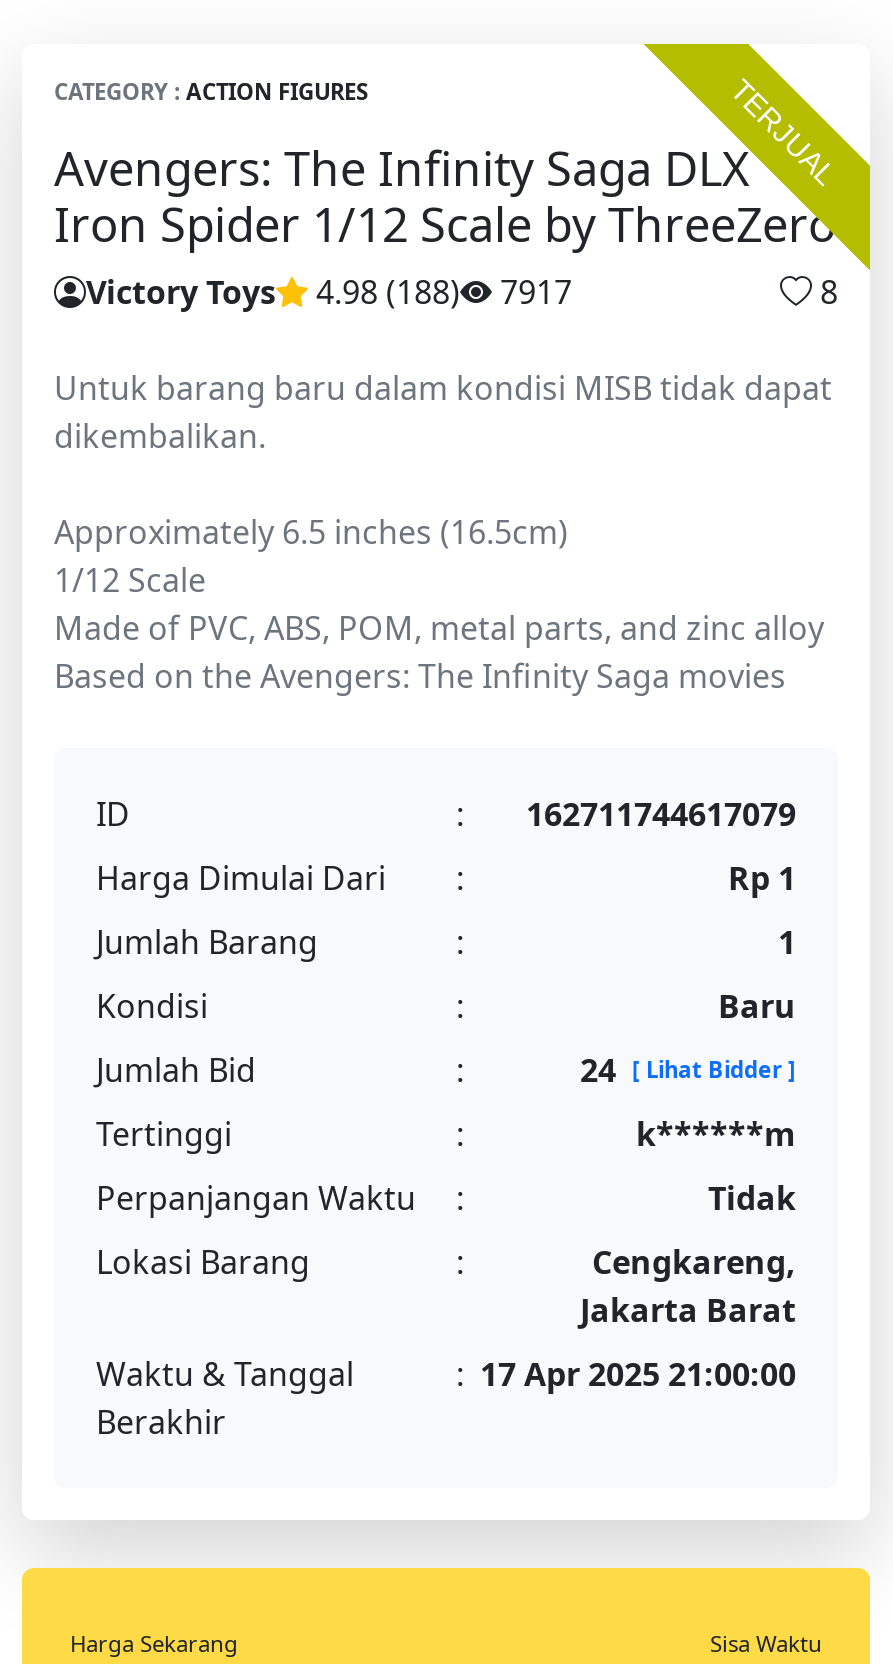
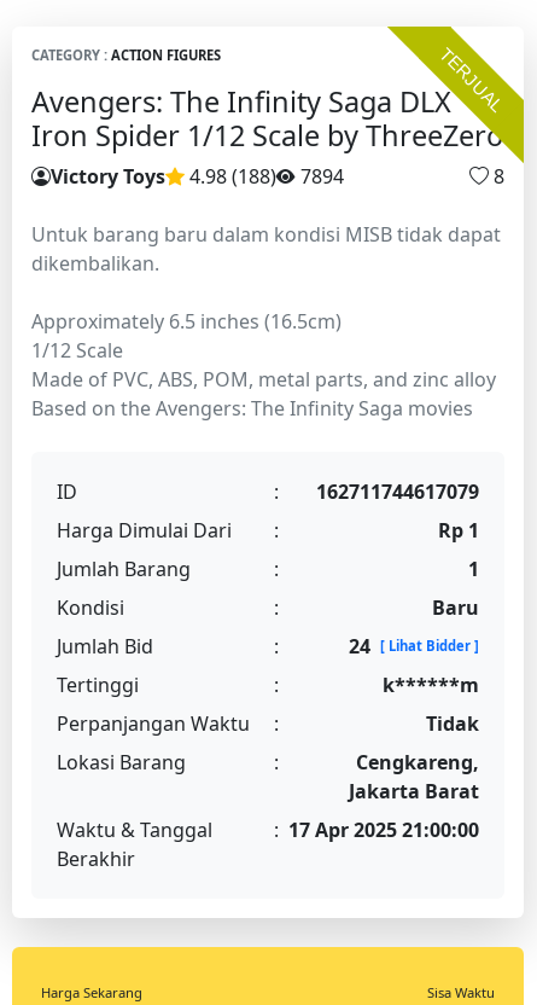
- Victory Toys 4.98 (188) 7917
+ Victory Toys 4.98 (188) 7894
